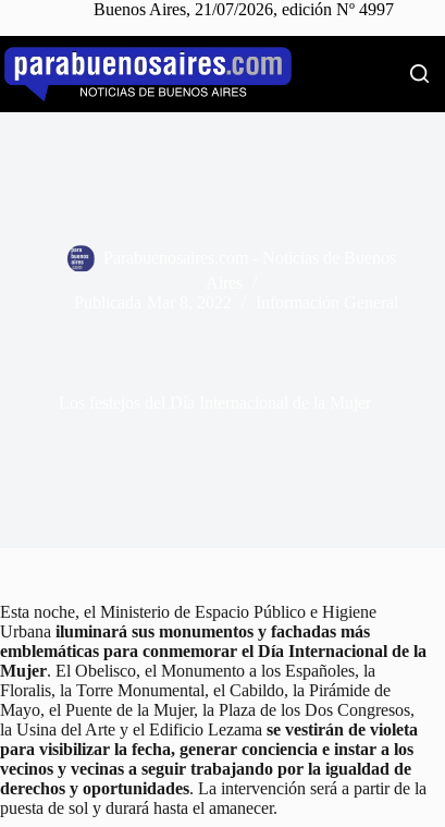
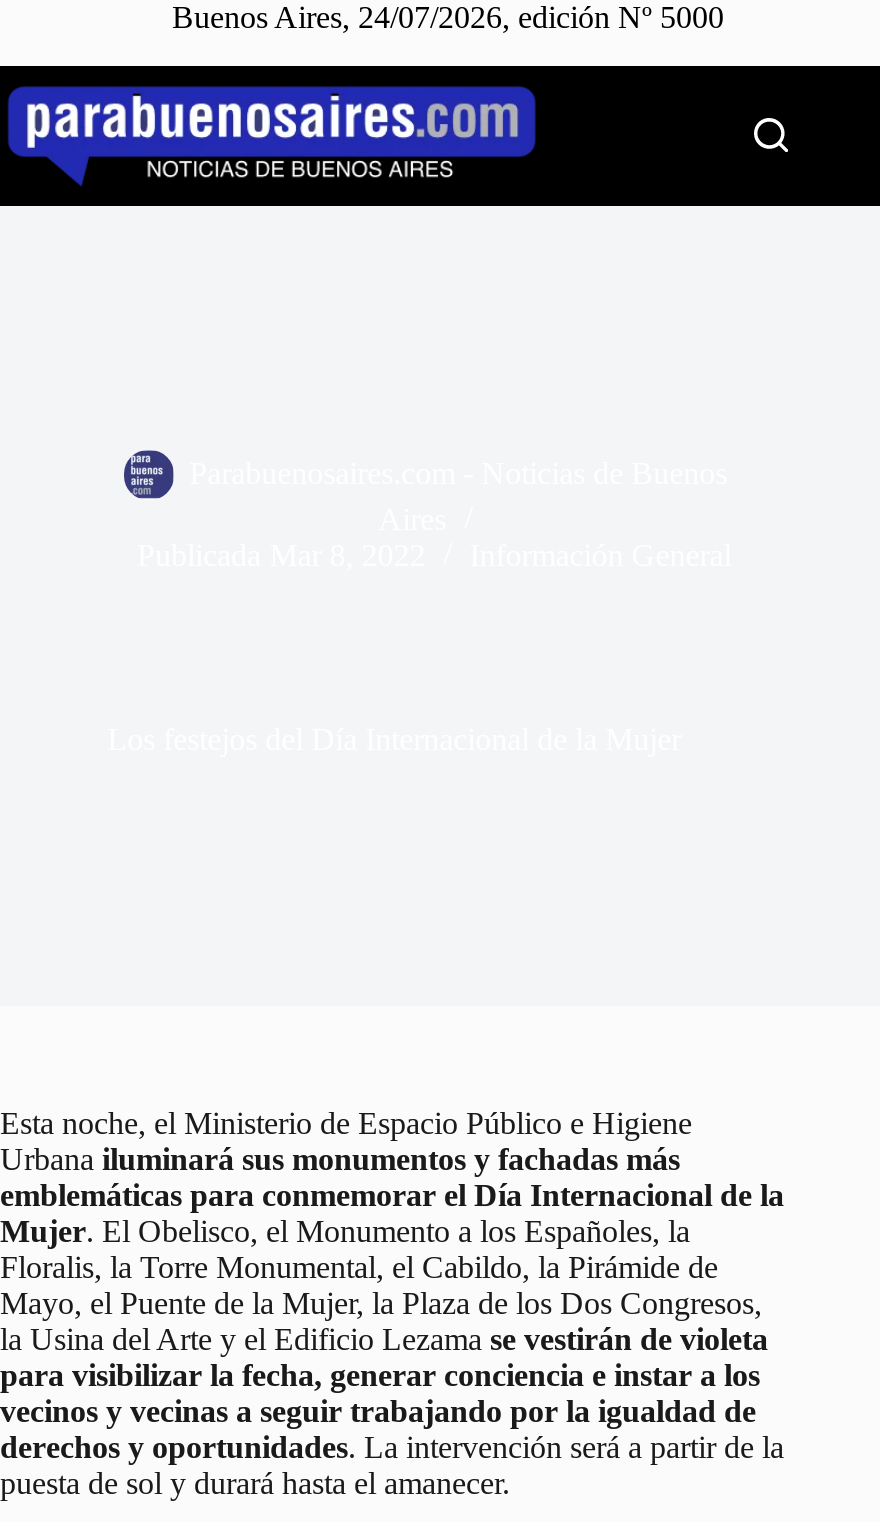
- Buenos Aires, 21/07/2026, edición Nº 4997
+ Buenos Aires, 24/07/2026, edición Nº 5000
